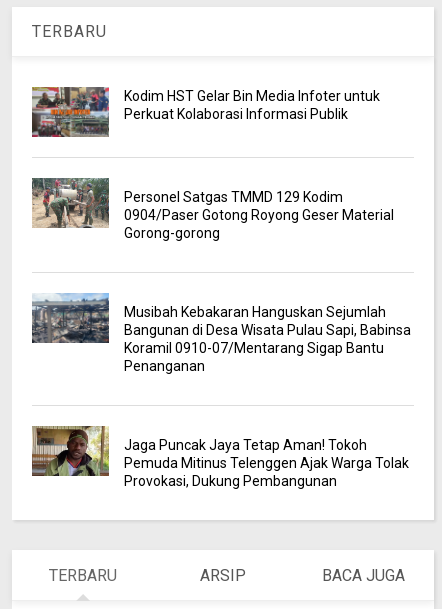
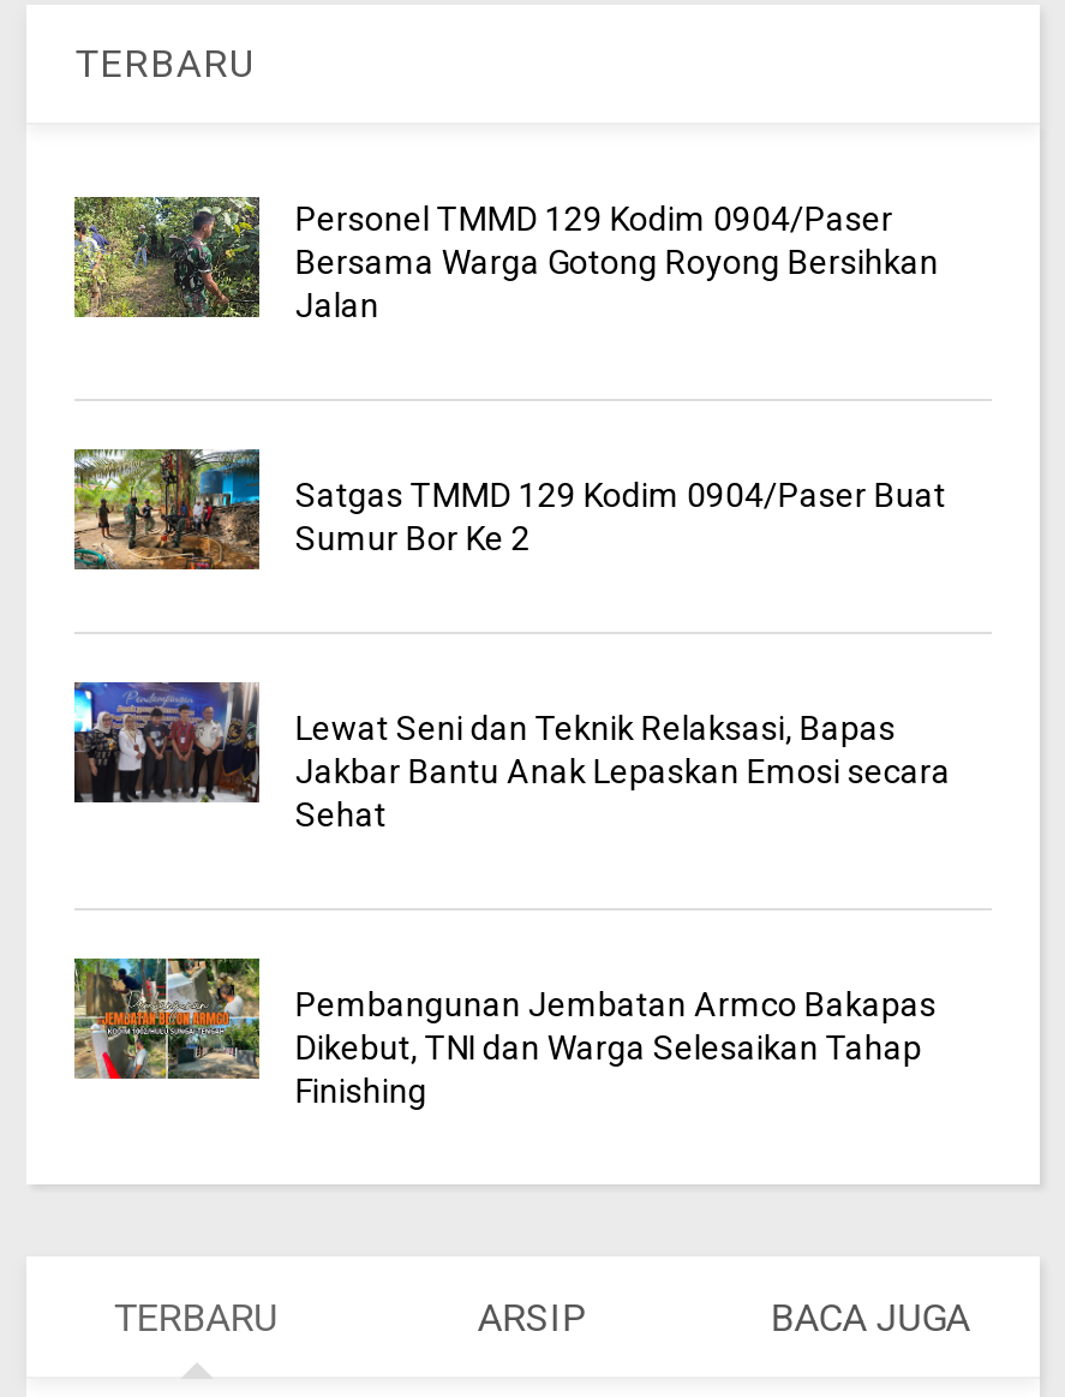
- [image]
- Kodim HST Gelar Bin Media Infoter untuk
- Perkuat Kolaborasi Informasi Publik
+ [image]
+ Personel TMMD 129 Kodim 0904/Paser
+ Bersama Warga Gotong Royong Bersihkan
+ Jalan

- [image]
- Personel Satgas TMMD 129 Kodim
- 0904/Paser Gotong Royong Geser Material
- Gorong-gorong
+ [image]
+ Satgas TMMD 129 Kodim 0904/Paser Buat
+ Sumur Bor Ke 2

- [image]
- Musibah Kebakaran Hanguskan Sejumlah
- Bangunan di Desa Wisata Pulau Sapi, Babinsa
- Koramil 0910-07/Mentarang Sigap Bantu
- Penanganan
+ [image]
+ Lewat Seni dan Teknik Relaksasi, Bapas
+ Jakbar Bantu Anak Lepaskan Emosi secara
+ Sehat

- [image]
- Jaga Puncak Jaya Tetap Aman! Tokoh
- Pemuda Mitinus Telenggen Ajak Warga Tolak
- Provokasi, Dukung Pembangunan
+ [image]
+ Pembangunan Jembatan Armco Bakapas
+ Dikebut, TNI dan Warga Selesaikan Tahap
+ Finishing
